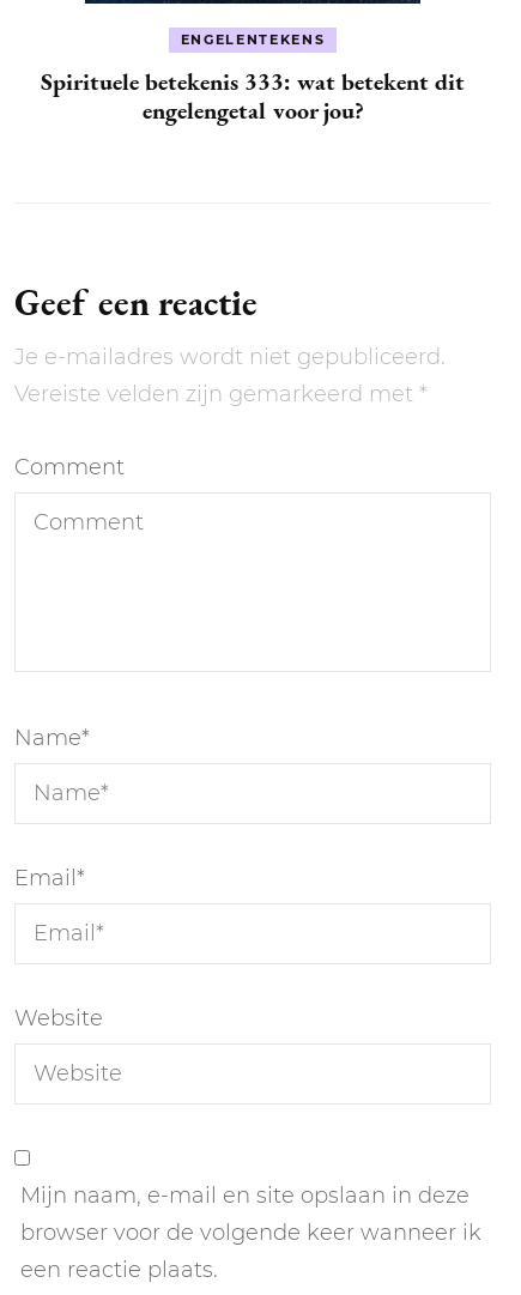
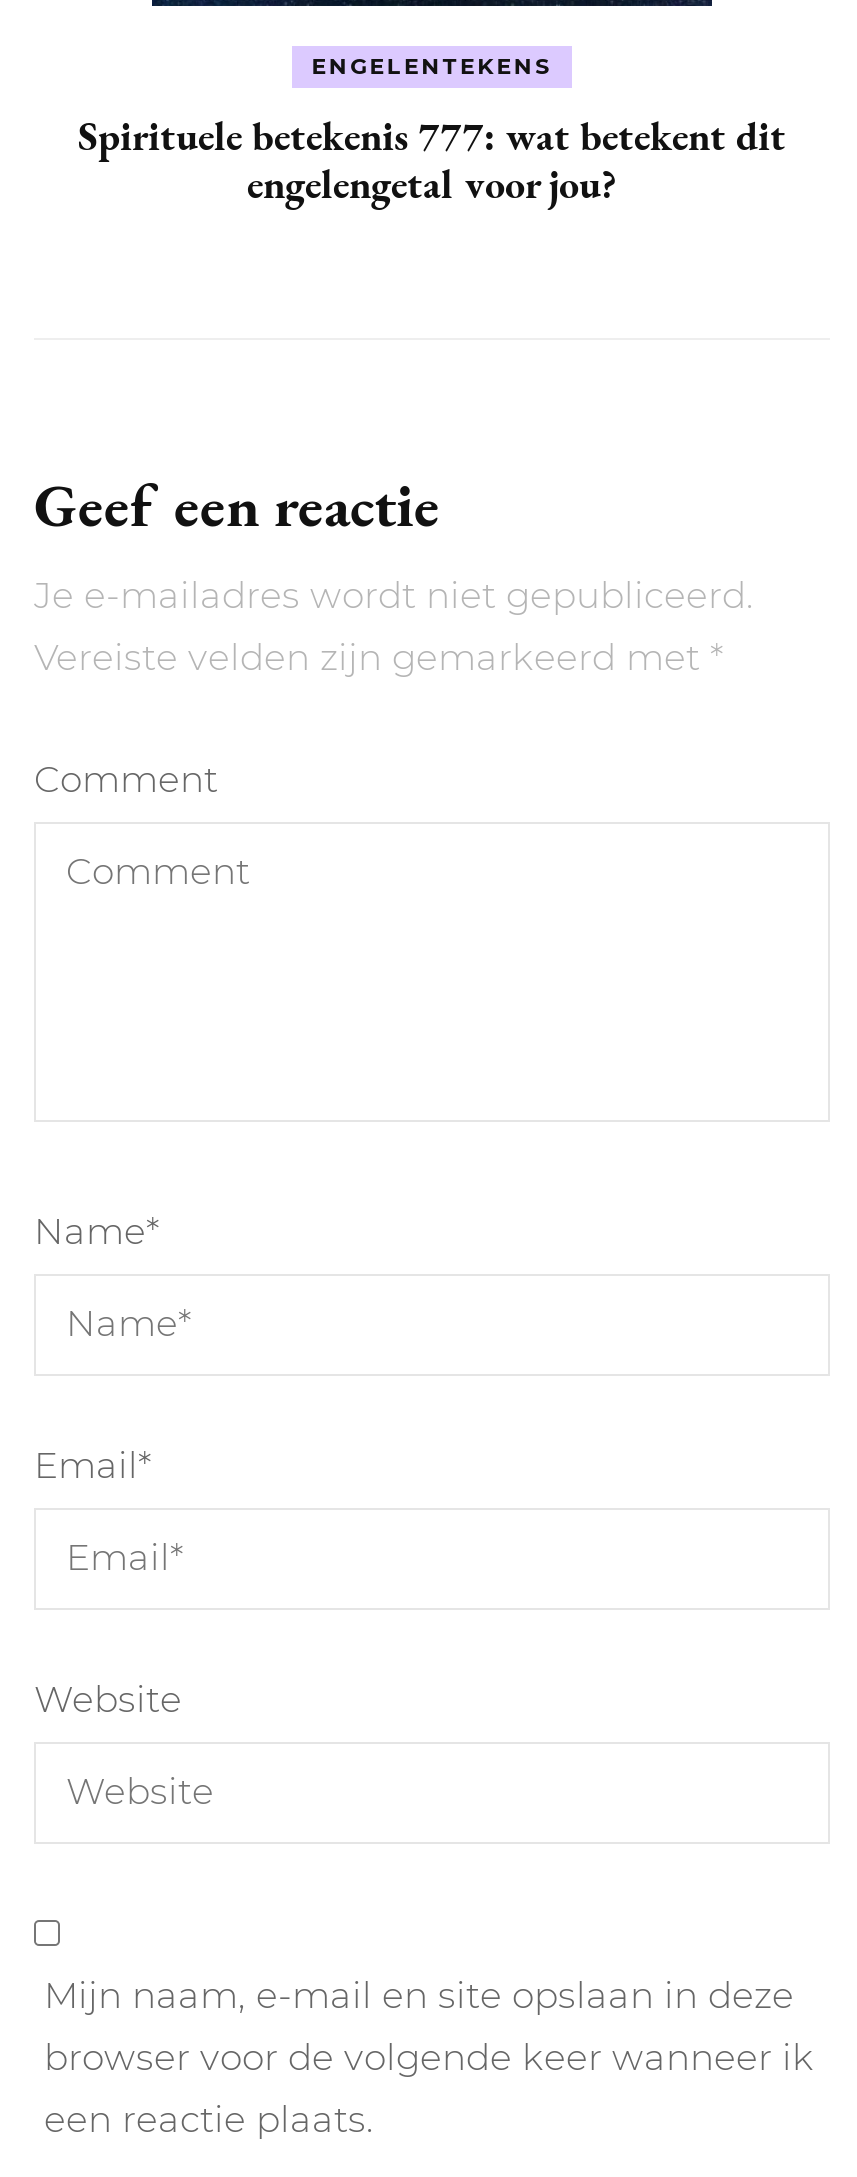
- Spirituele betekenis 333: wat betekent dit
+ Spirituele betekenis 777: wat betekent dit
